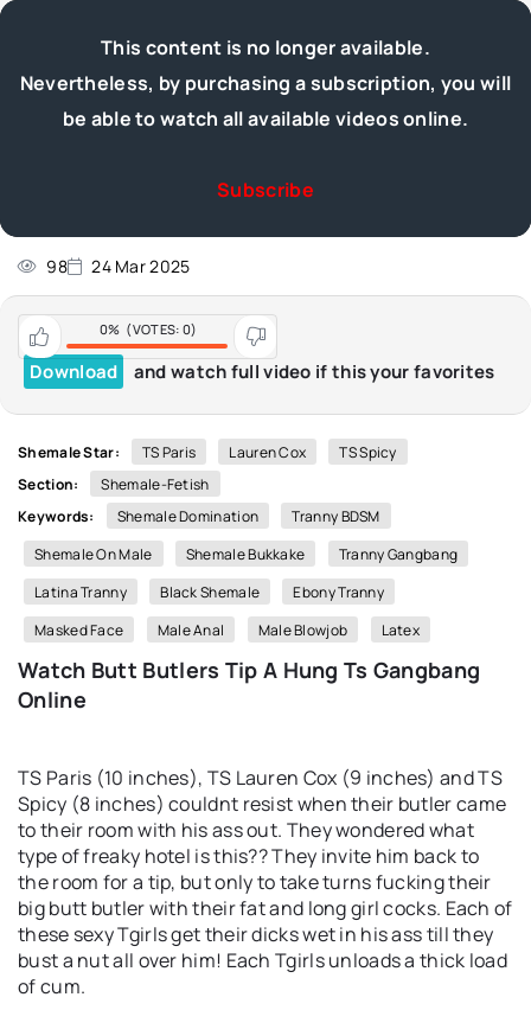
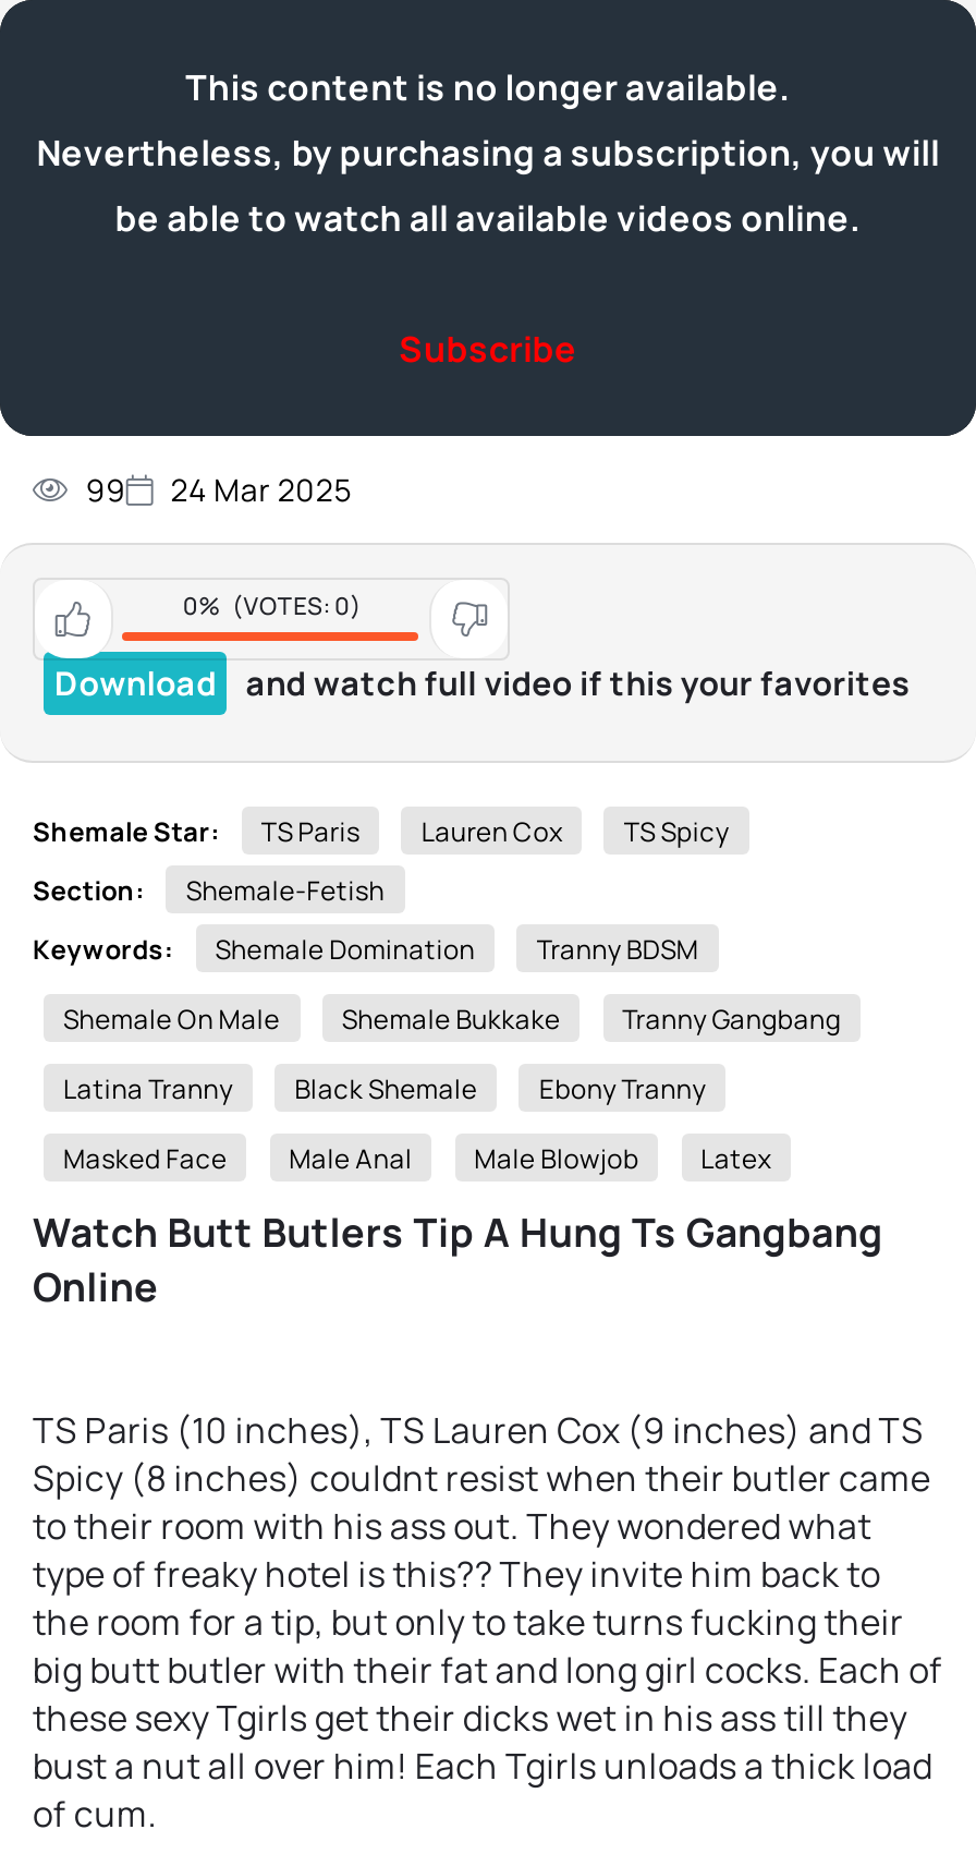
- 98 24 Mar 2025
+ 99 24 Mar 2025
